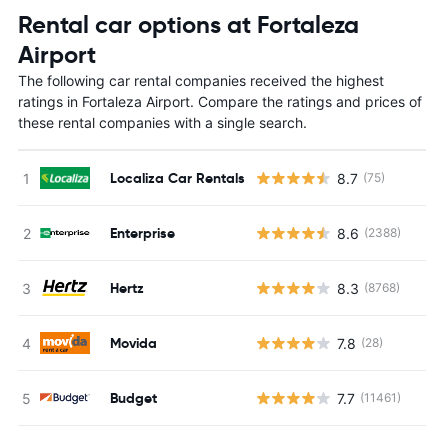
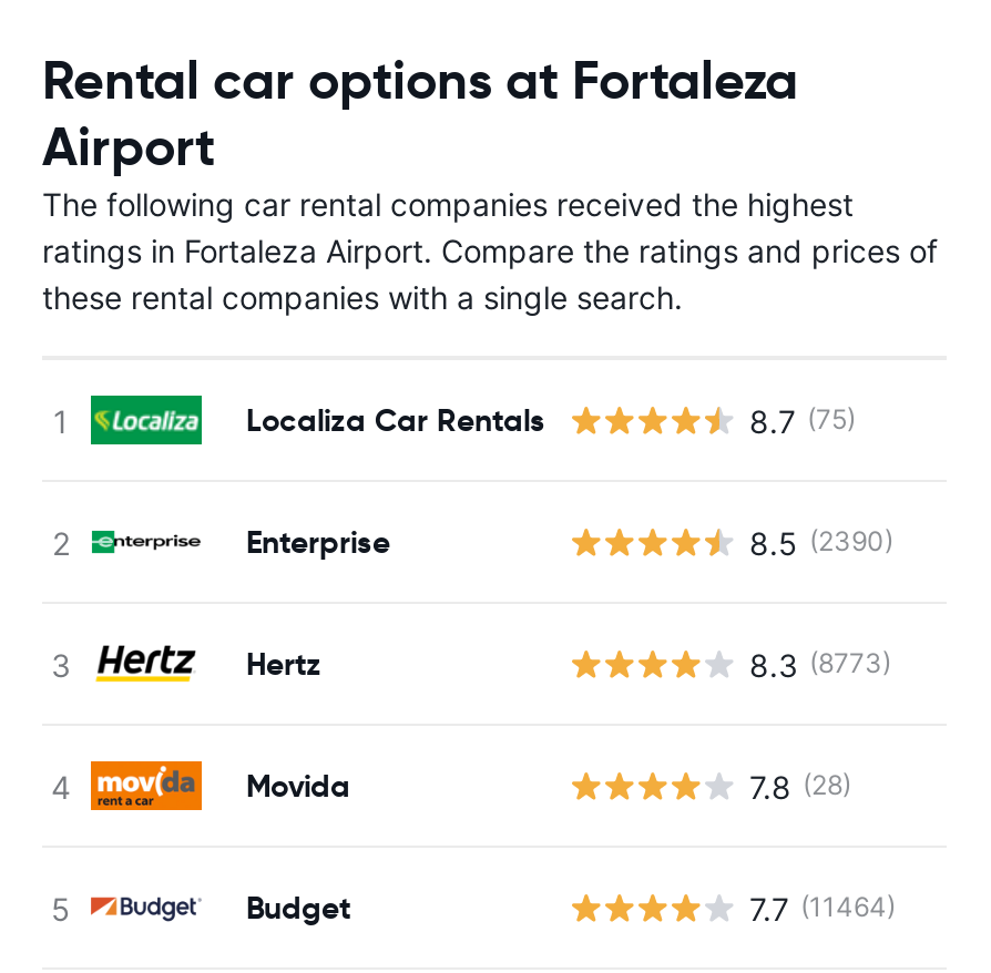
- 8.6 (2388)
+ 8.5 (2390)

- 8.3 (8768)
+ 8.3 (8773)

- 7.7 (11461)
+ 7.7 (11464)
